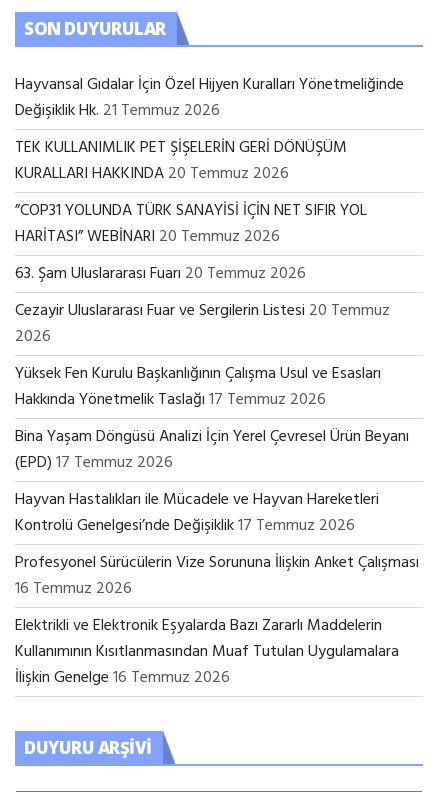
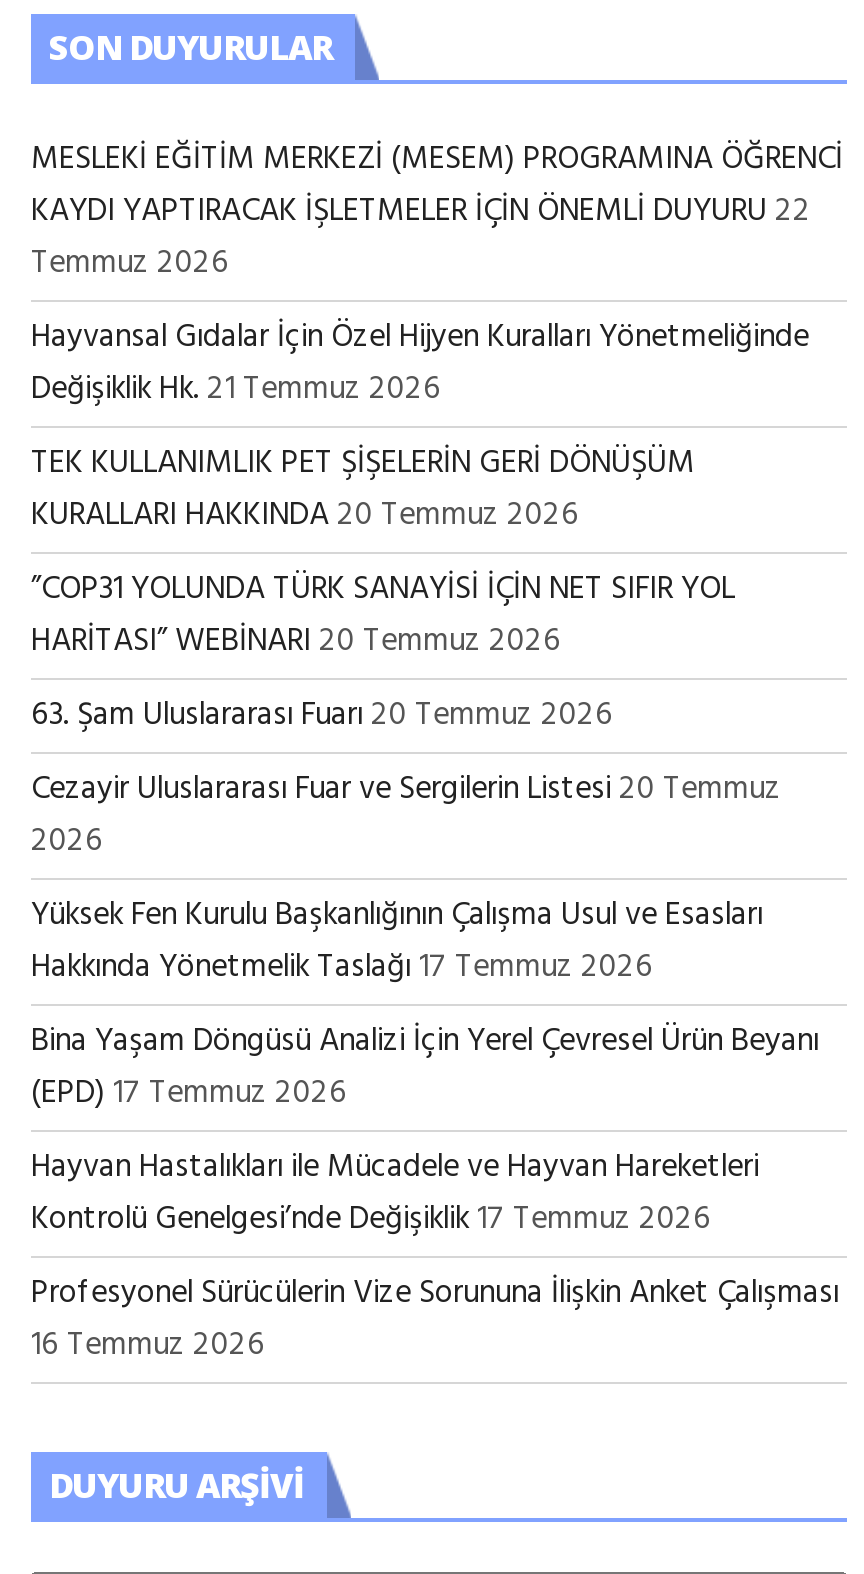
+ MESLEKİ EĞİTİM MERKEZİ (MESEM) PROGRAMINA ÖĞRENCİ
+ KAYDI YAPTIRACAK İŞLETMELER İÇİN ÖNEMLİ DUYURU 22
+ Temmuz 2026

moved down: Hayvansal Gıdalar İçin Özel Hijyen Kuralları Yönetmeliğinde | Değişiklik Hk. 21 Temmuz 2026 | TEK KULLANIMLIK PET ŞİŞELERİN GERİ DÖNÜŞÜM | ... | Profesyonel Sürücülerin Vize Sorununa İlişkin Anket Çalışması | 16 Temmuz 2026

- Elektrikli ve Elektronik Eşyalarda Bazı Zararlı Maddelerin
- Kullanımının Kısıtlanmasından Muaf Tutulan Uygulamalara
- İlişkin Genelge 16 Temmuz 2026
